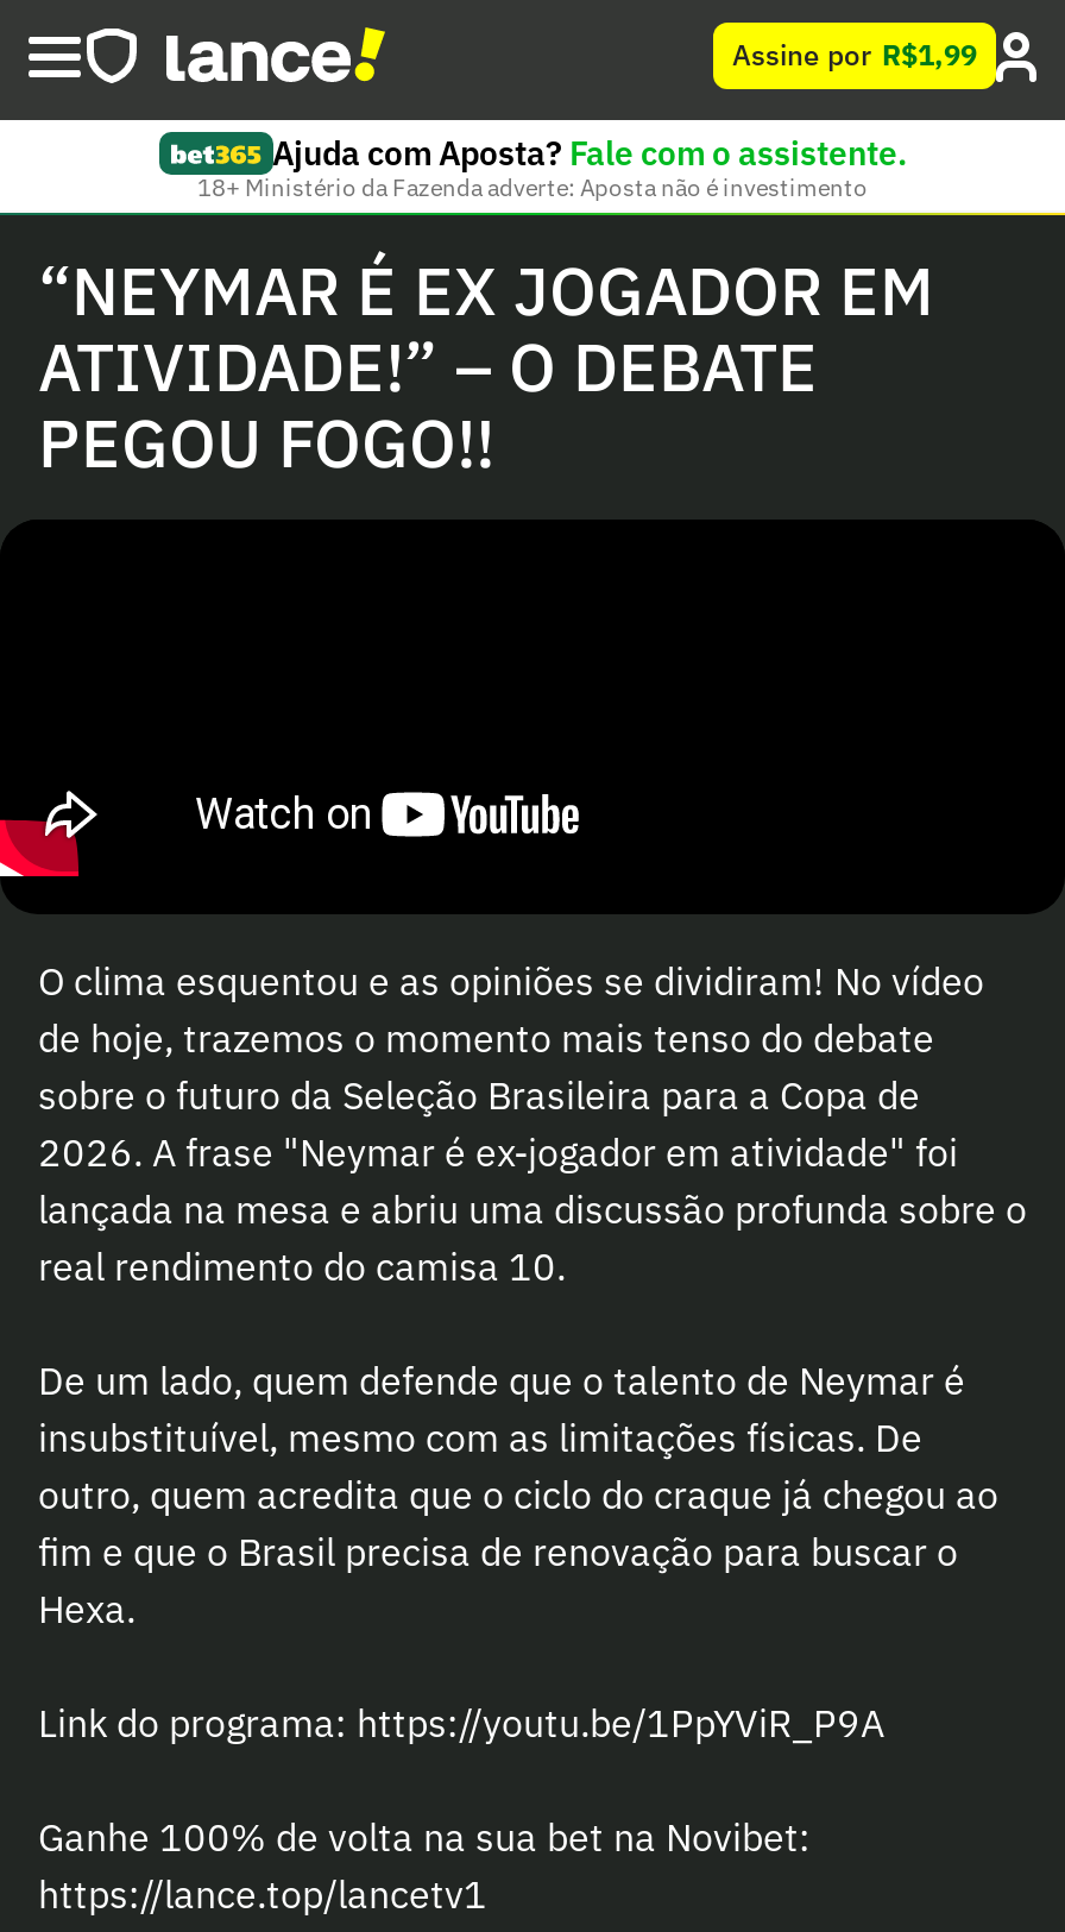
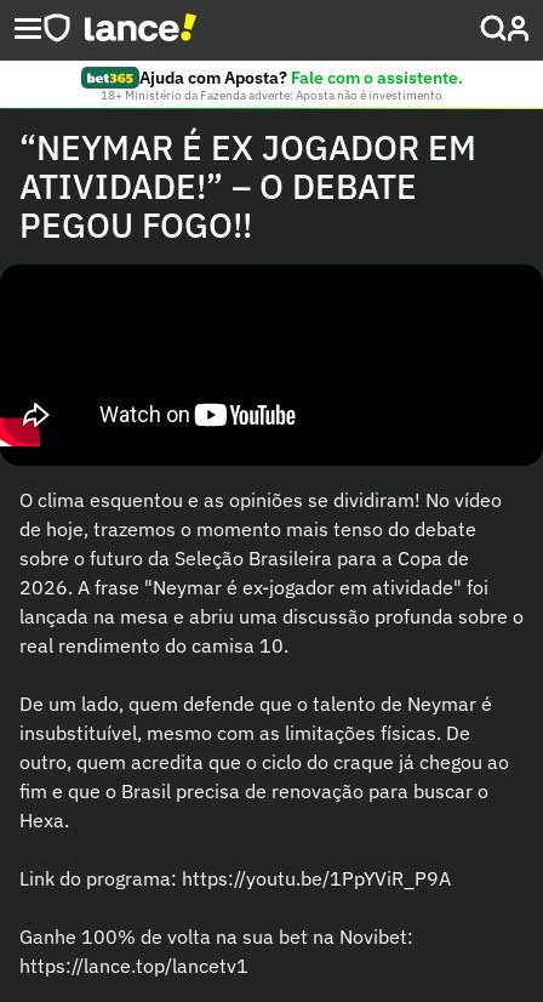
- Assine por R$1,99
